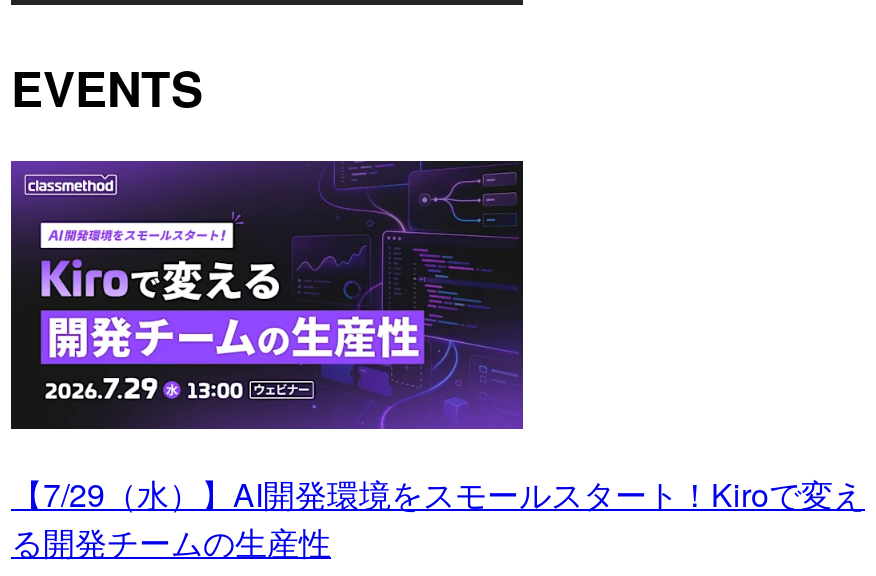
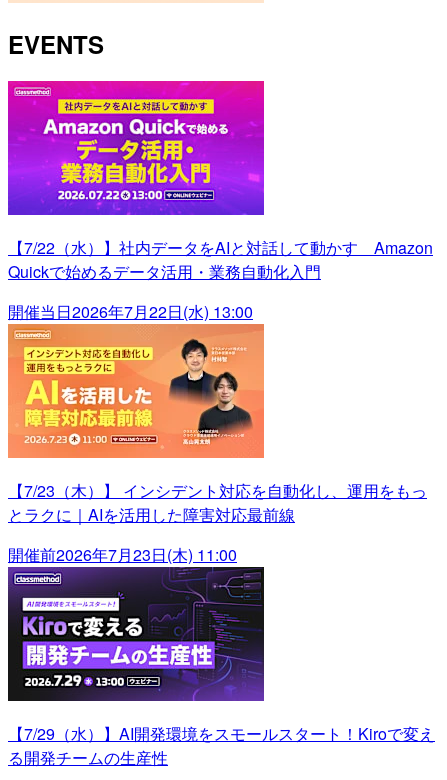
+ [image]
+ 【7/22（水）】社内データをAIと対話して動かす Amazon
+ Quickで始めるデータ活用・業務自動化入門
+ 開催当日2026年7月22日(水) 13:00

+ [image]
+ 【7/23（木）】 インシデント対応を自動化し、運用をもっ
+ とラクに｜AIを活用した障害対応最前線
+ 開催前2026年7月23日(木) 11:00
